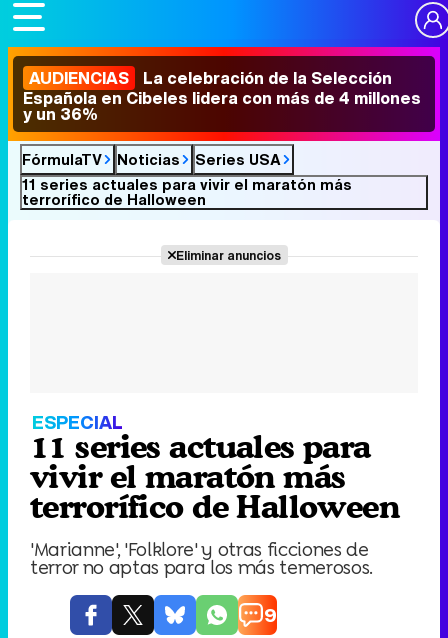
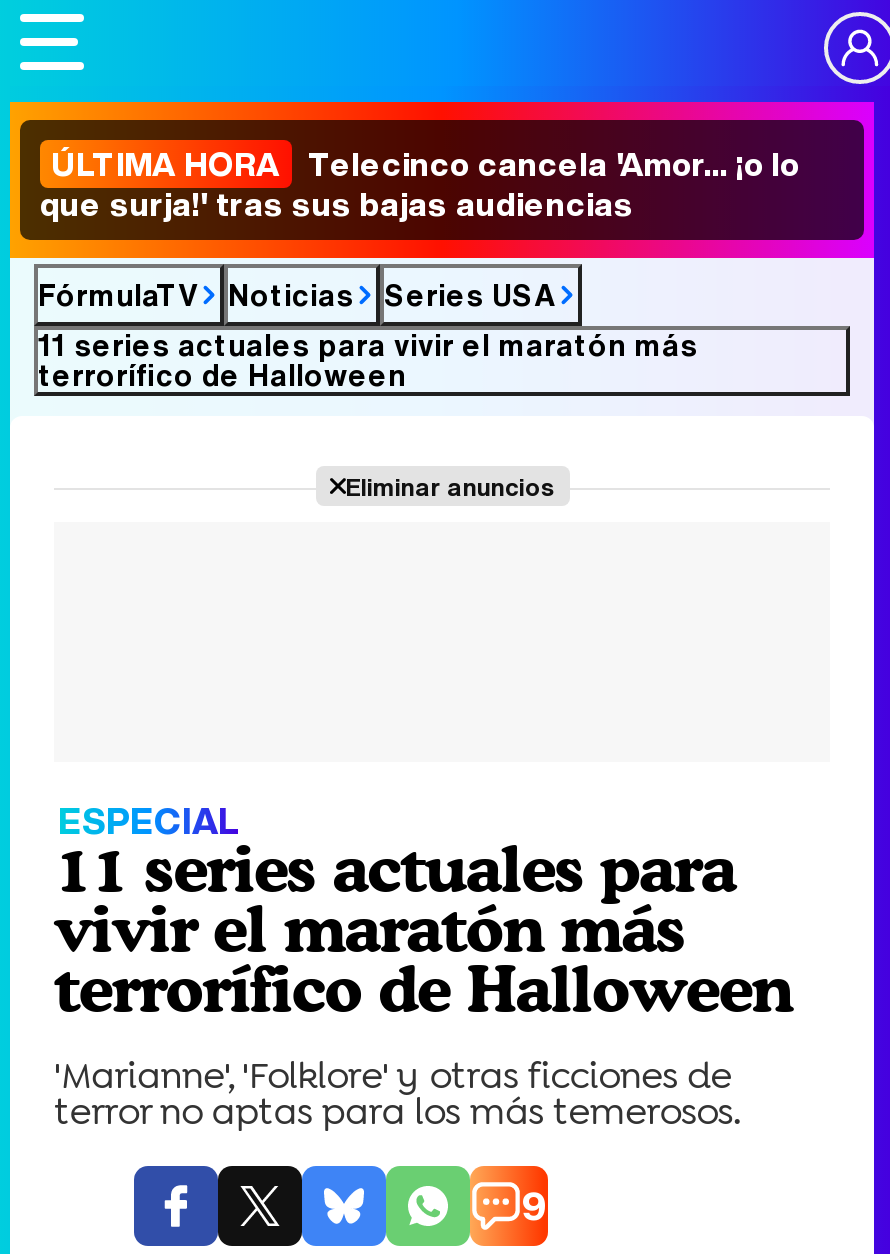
- AUDIENCIAS La celebración de la Selección
- Española en Cibeles lidera con más de 4 millones
- y un 36%
+ ÚLTIMA HORA Telecinco cancela 'Amor... ¡o lo
+ que surja!' tras sus bajas audiencias
